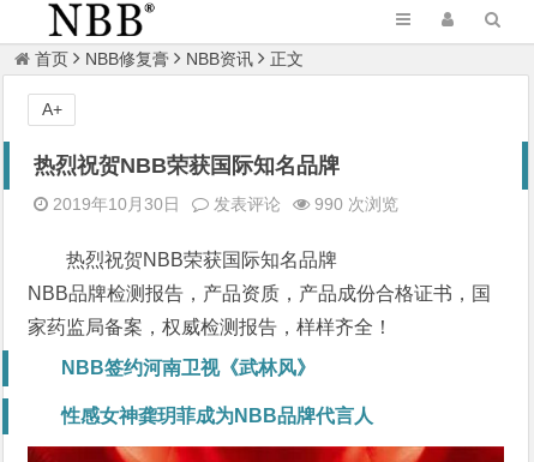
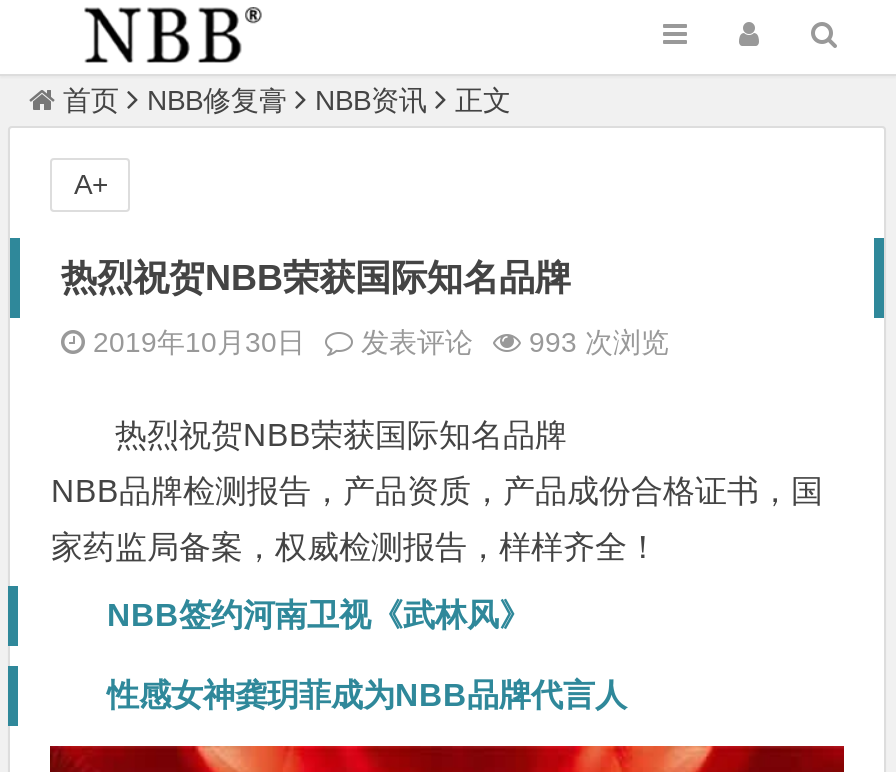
- 2019年10月30日 发表评论 990 次浏览
+ 2019年10月30日 发表评论 993 次浏览
